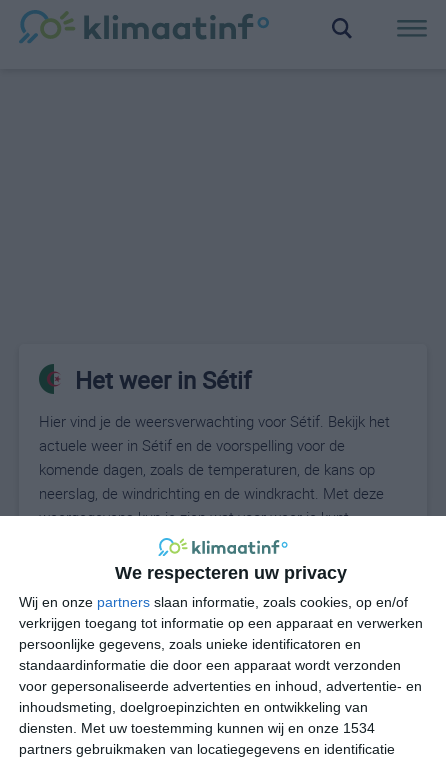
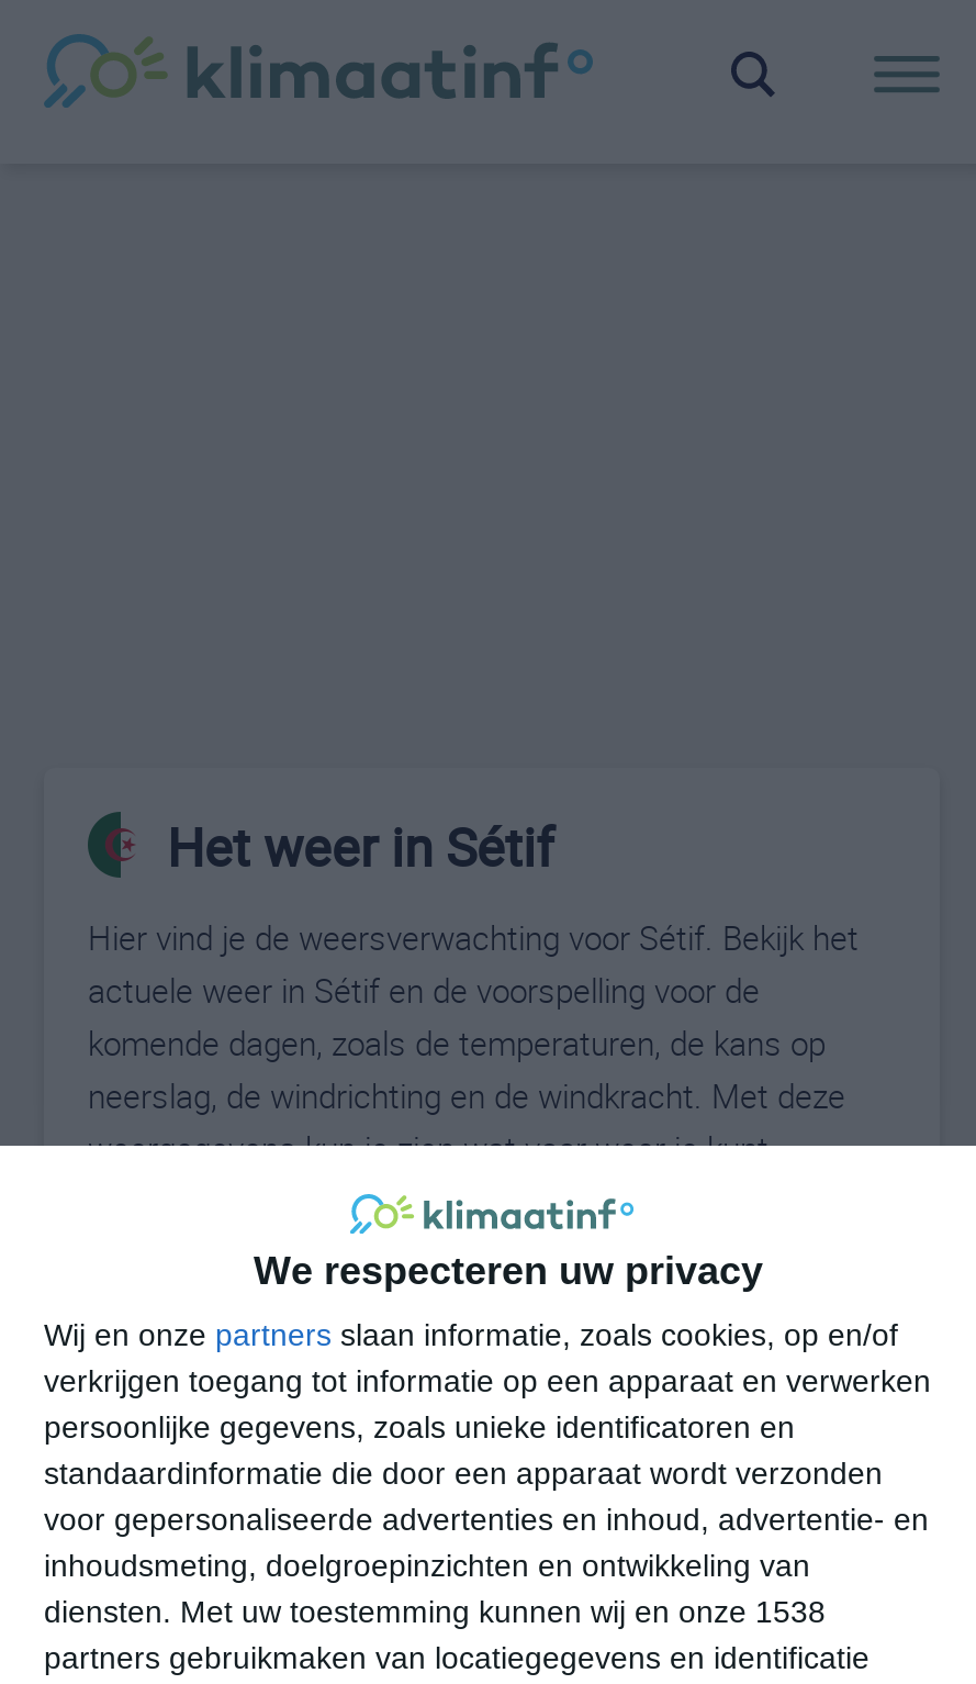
- diensten. Met uw toestemming kunnen wij en onze 1534
+ diensten. Met uw toestemming kunnen wij en onze 1538
